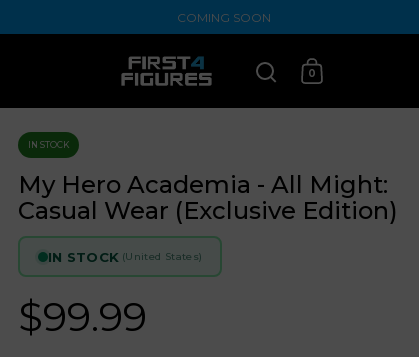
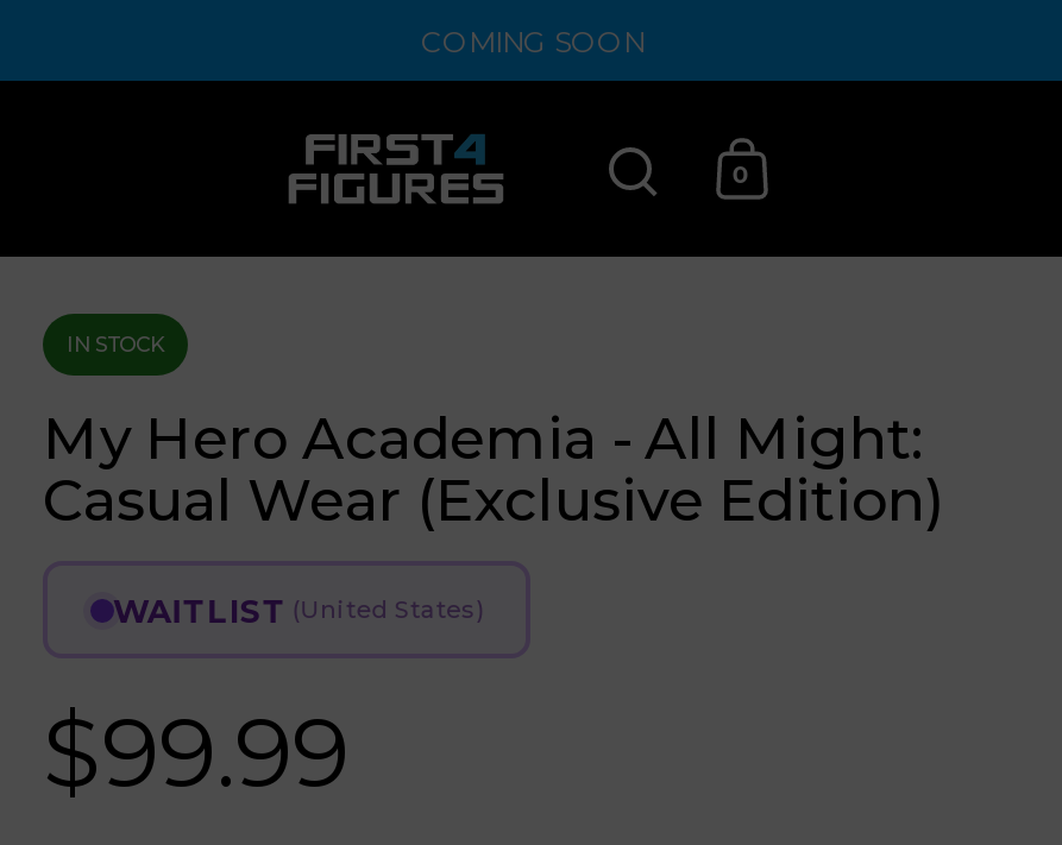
- IN STOCK (United States)
+ WAITLIST (United States)
